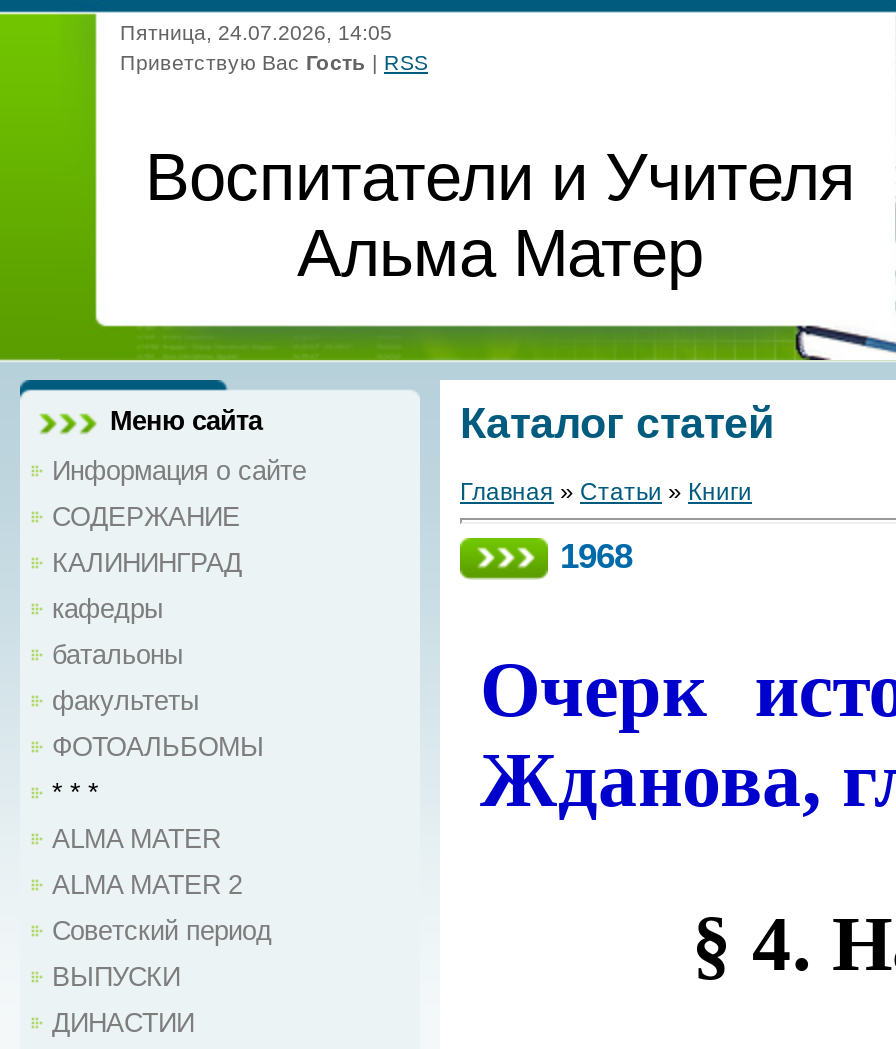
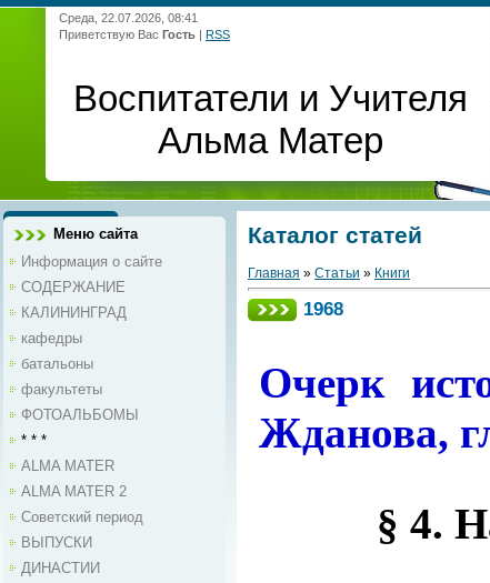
- Пятница, 24.07.2026, 14:05
+ Среда, 22.07.2026, 08:41
